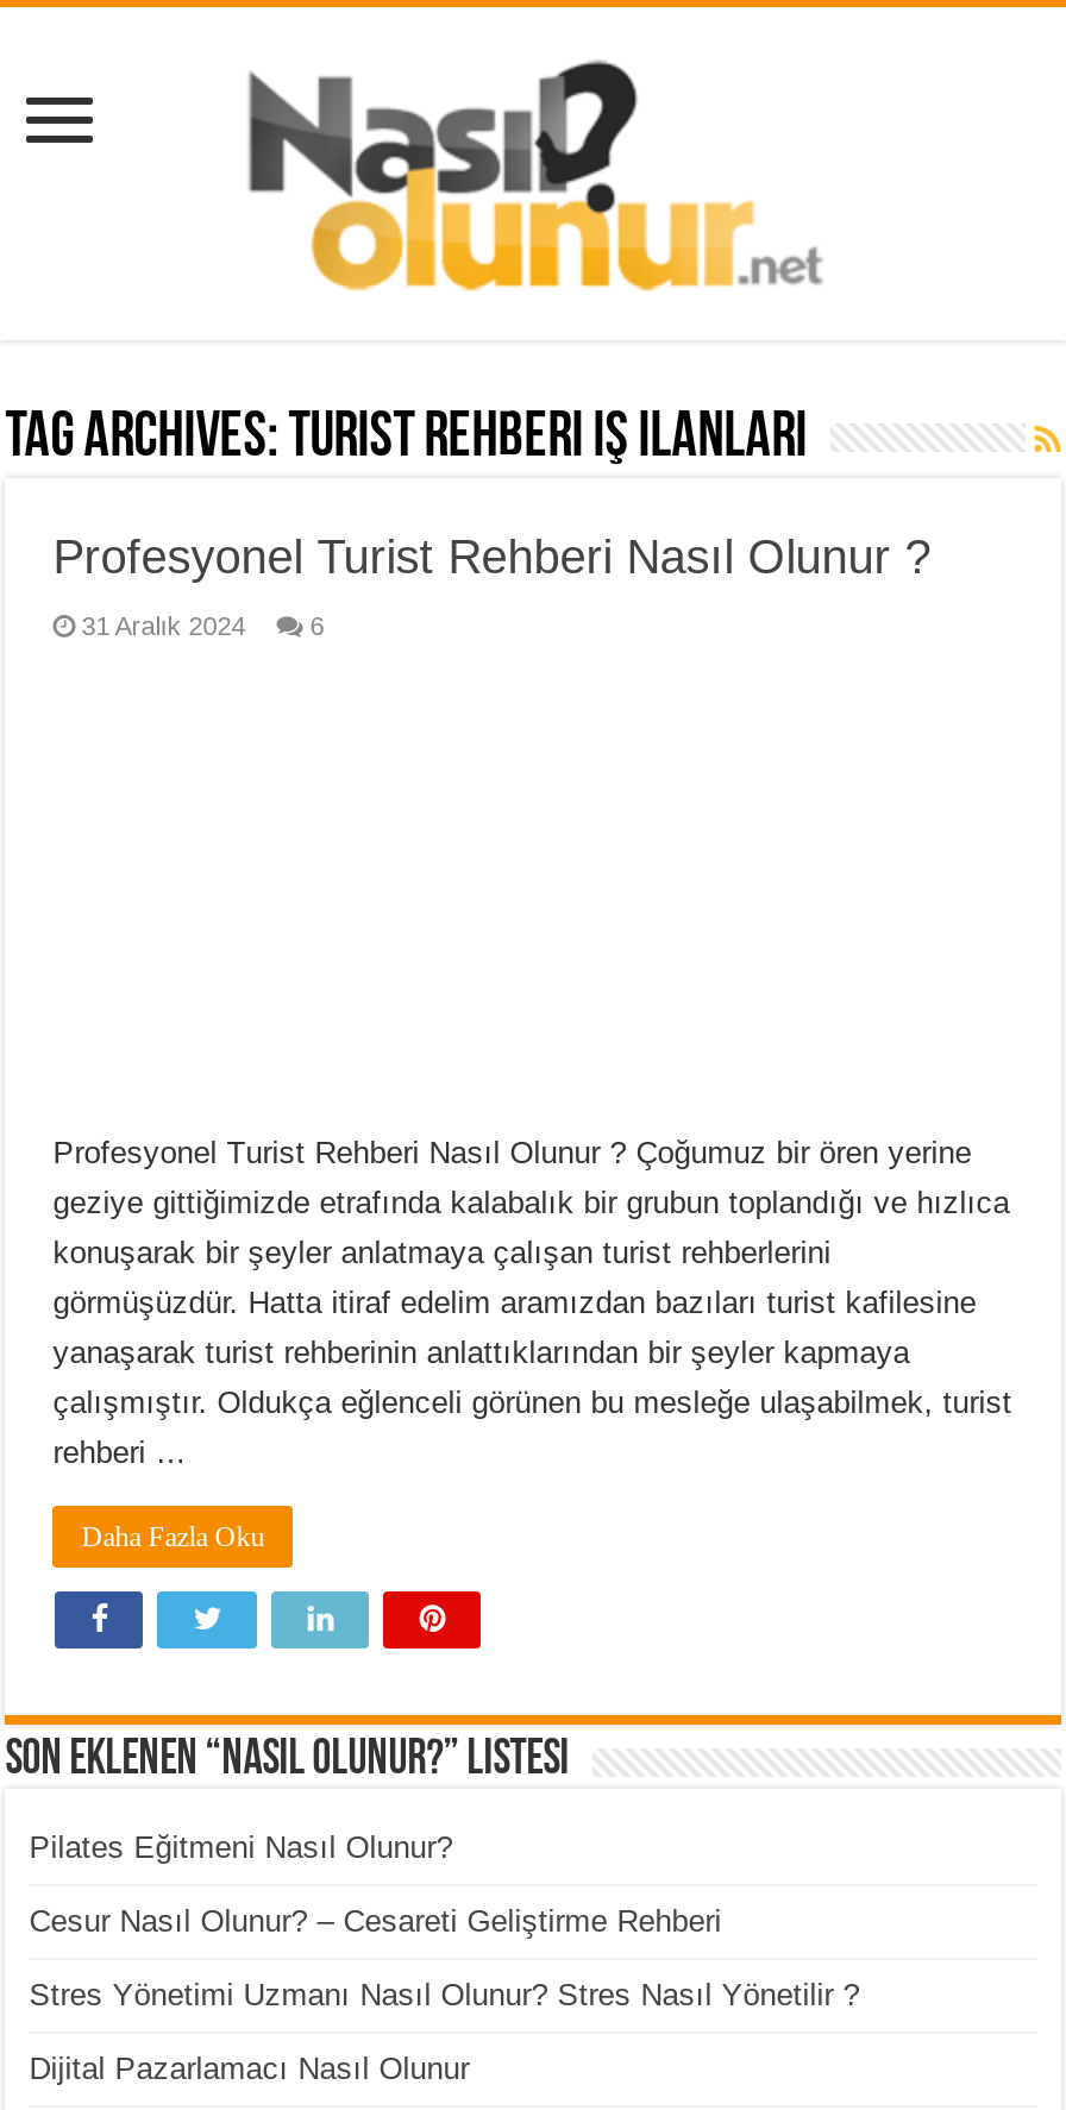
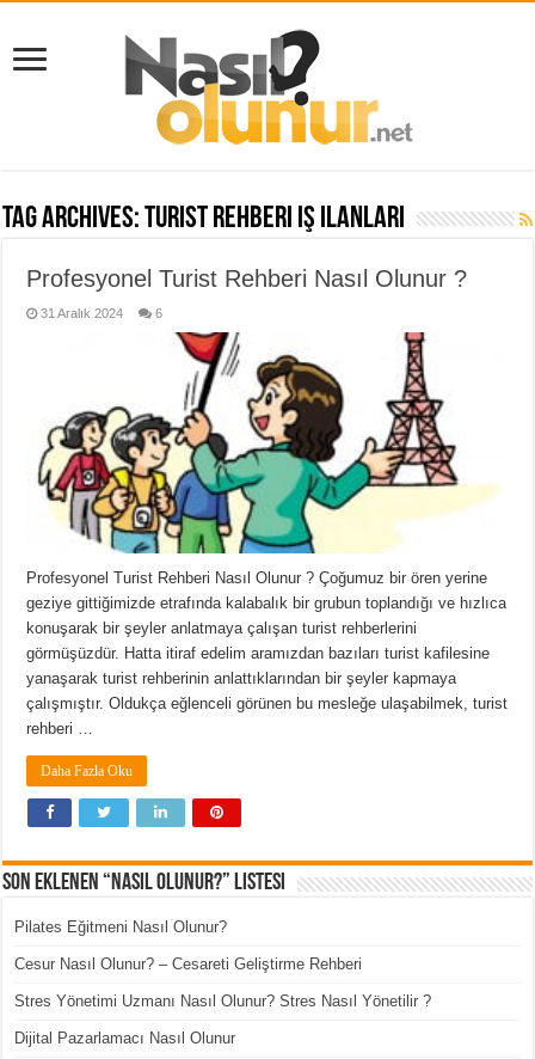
+ [image]
